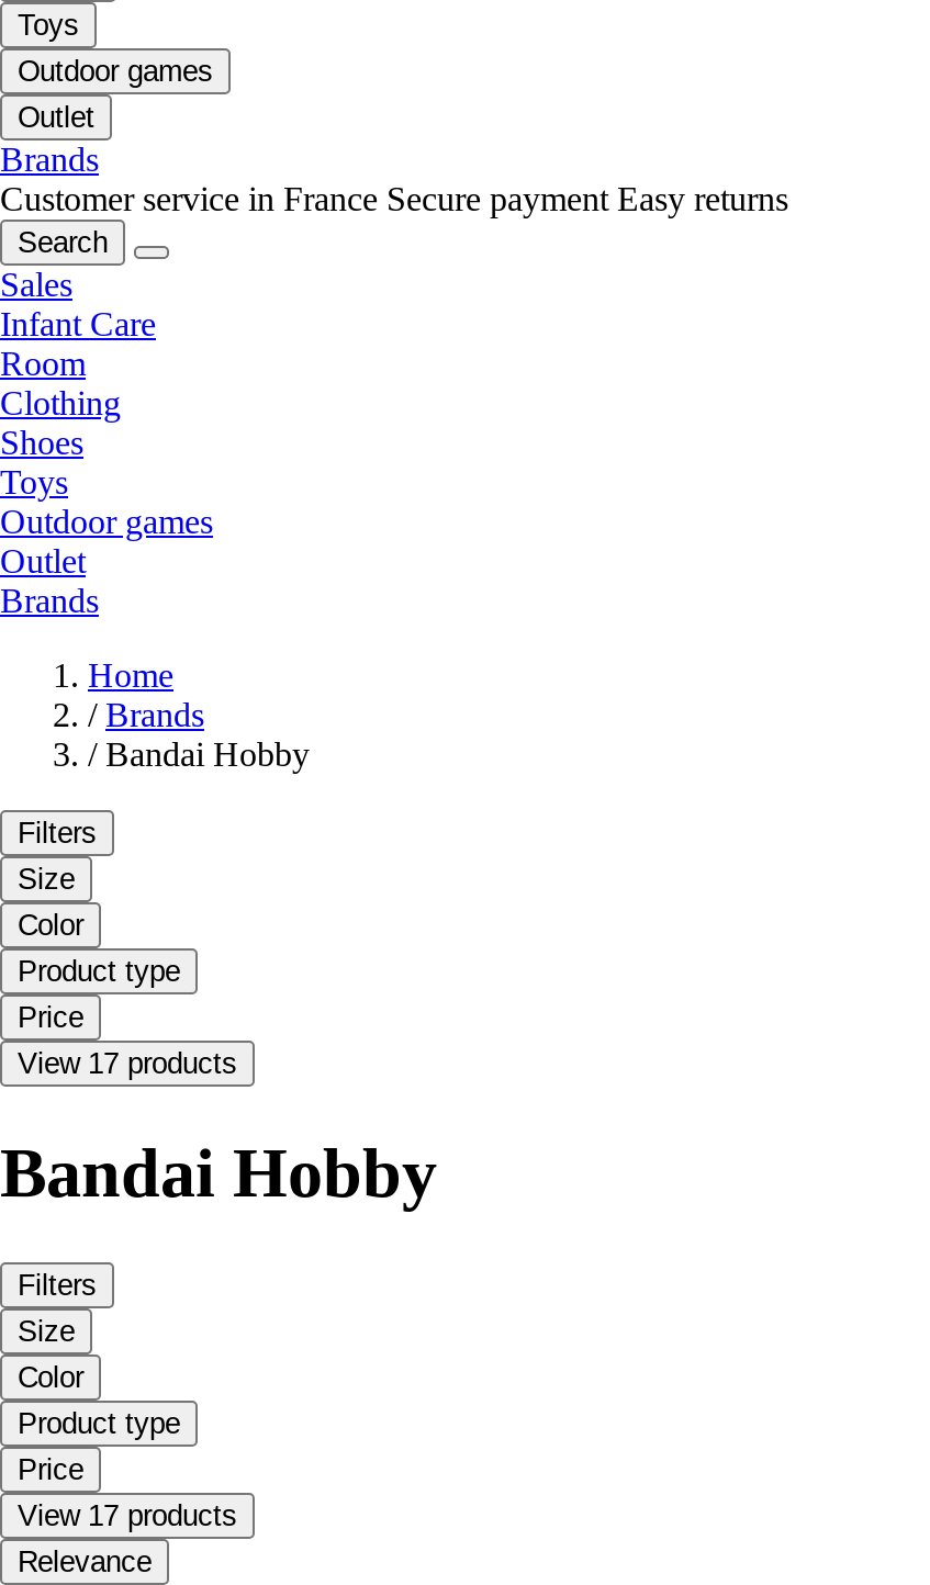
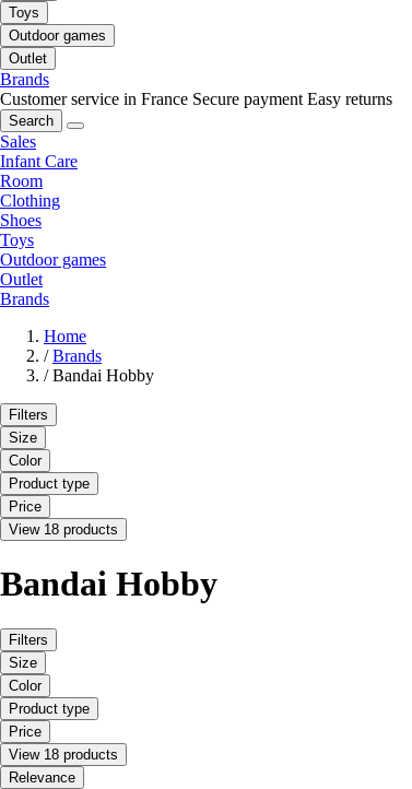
- View 17 products
+ View 18 products

- View 17 products
+ View 18 products
